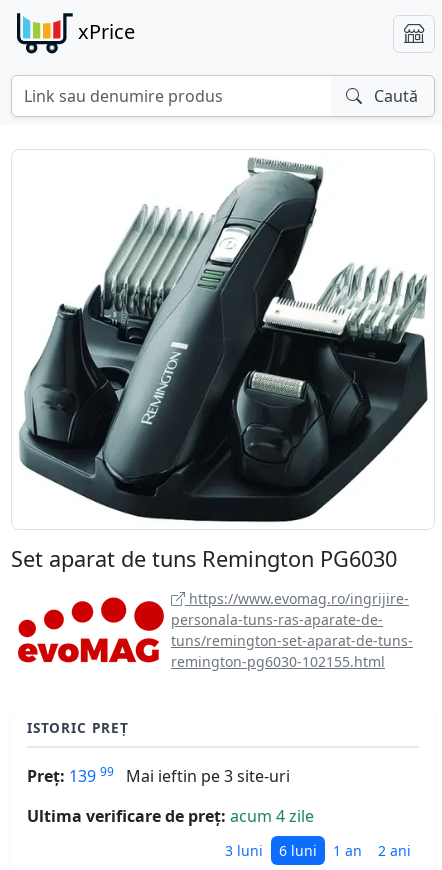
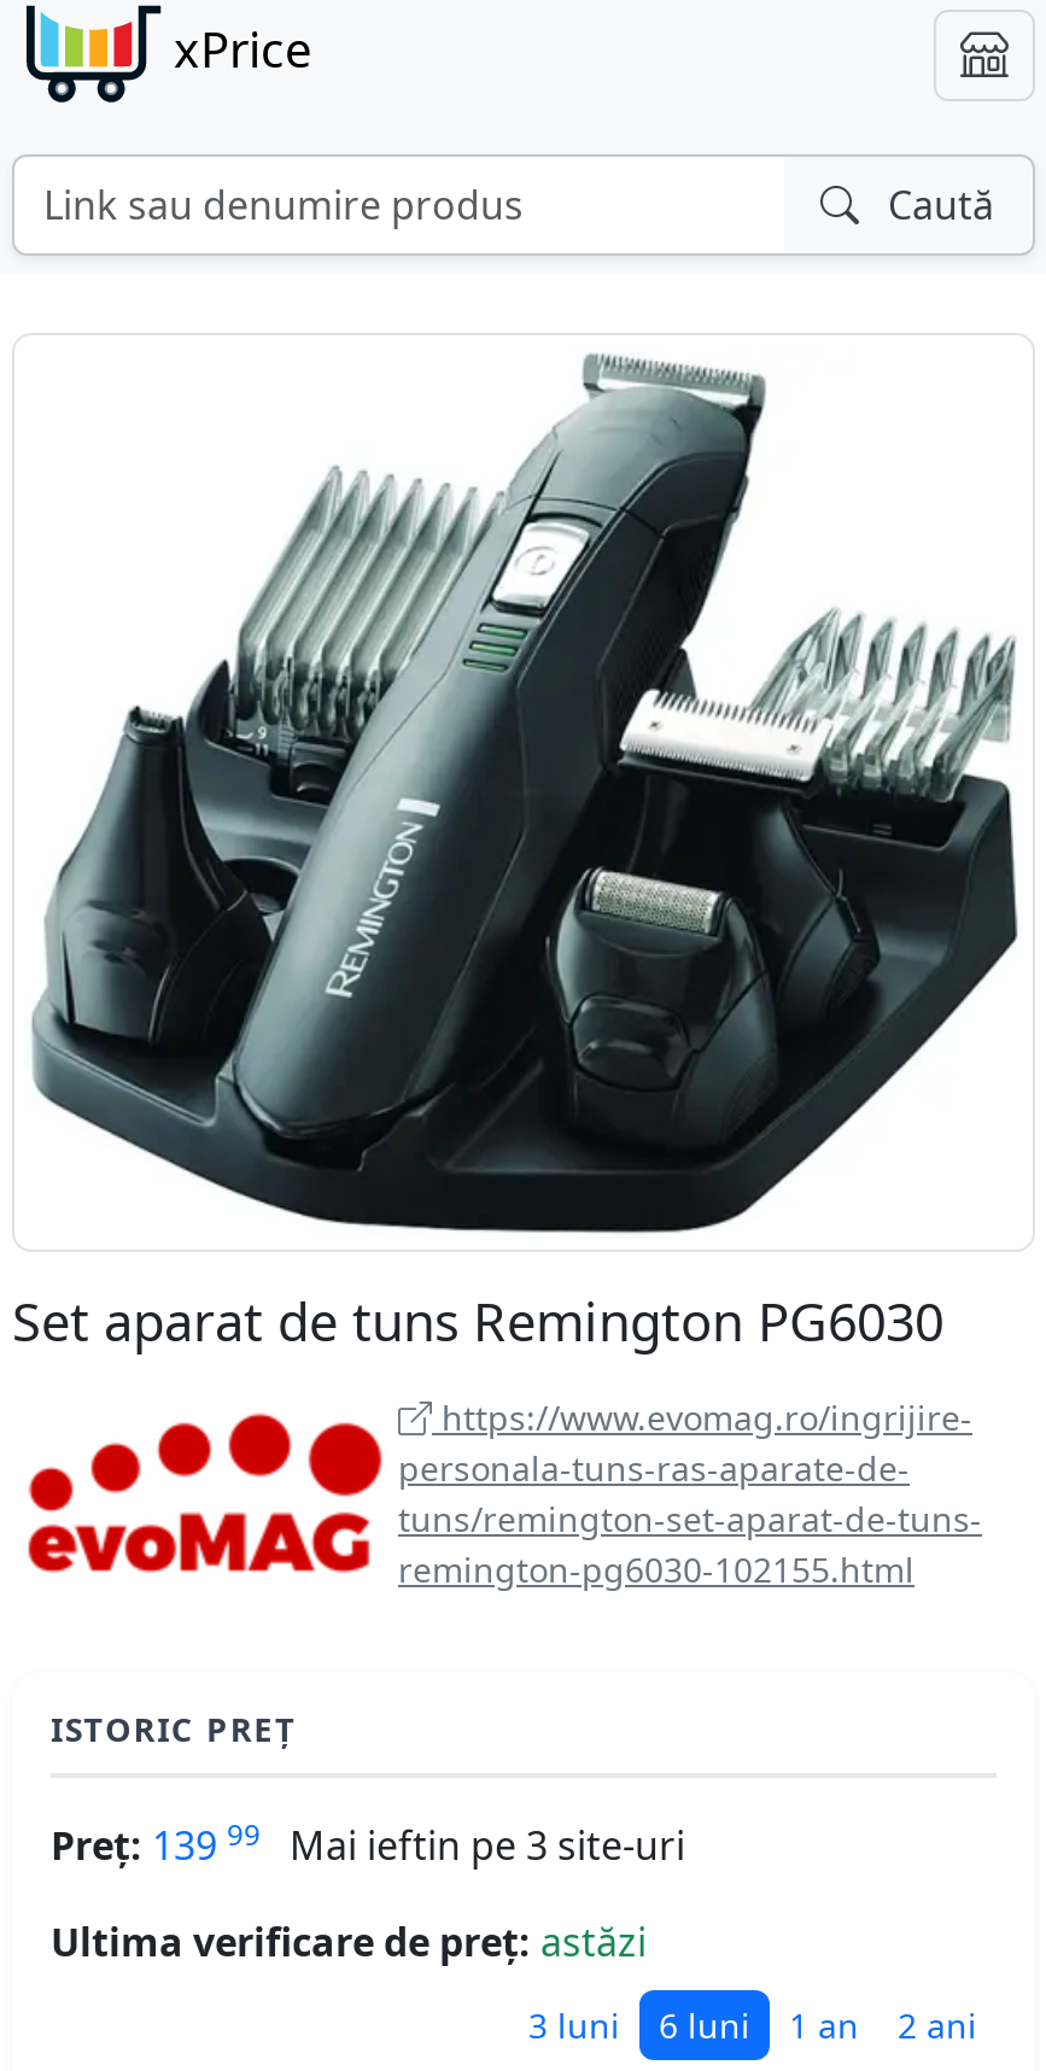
- Ultima verificare de preț: acum 4 zile
+ Ultima verificare de preț: astăzi
